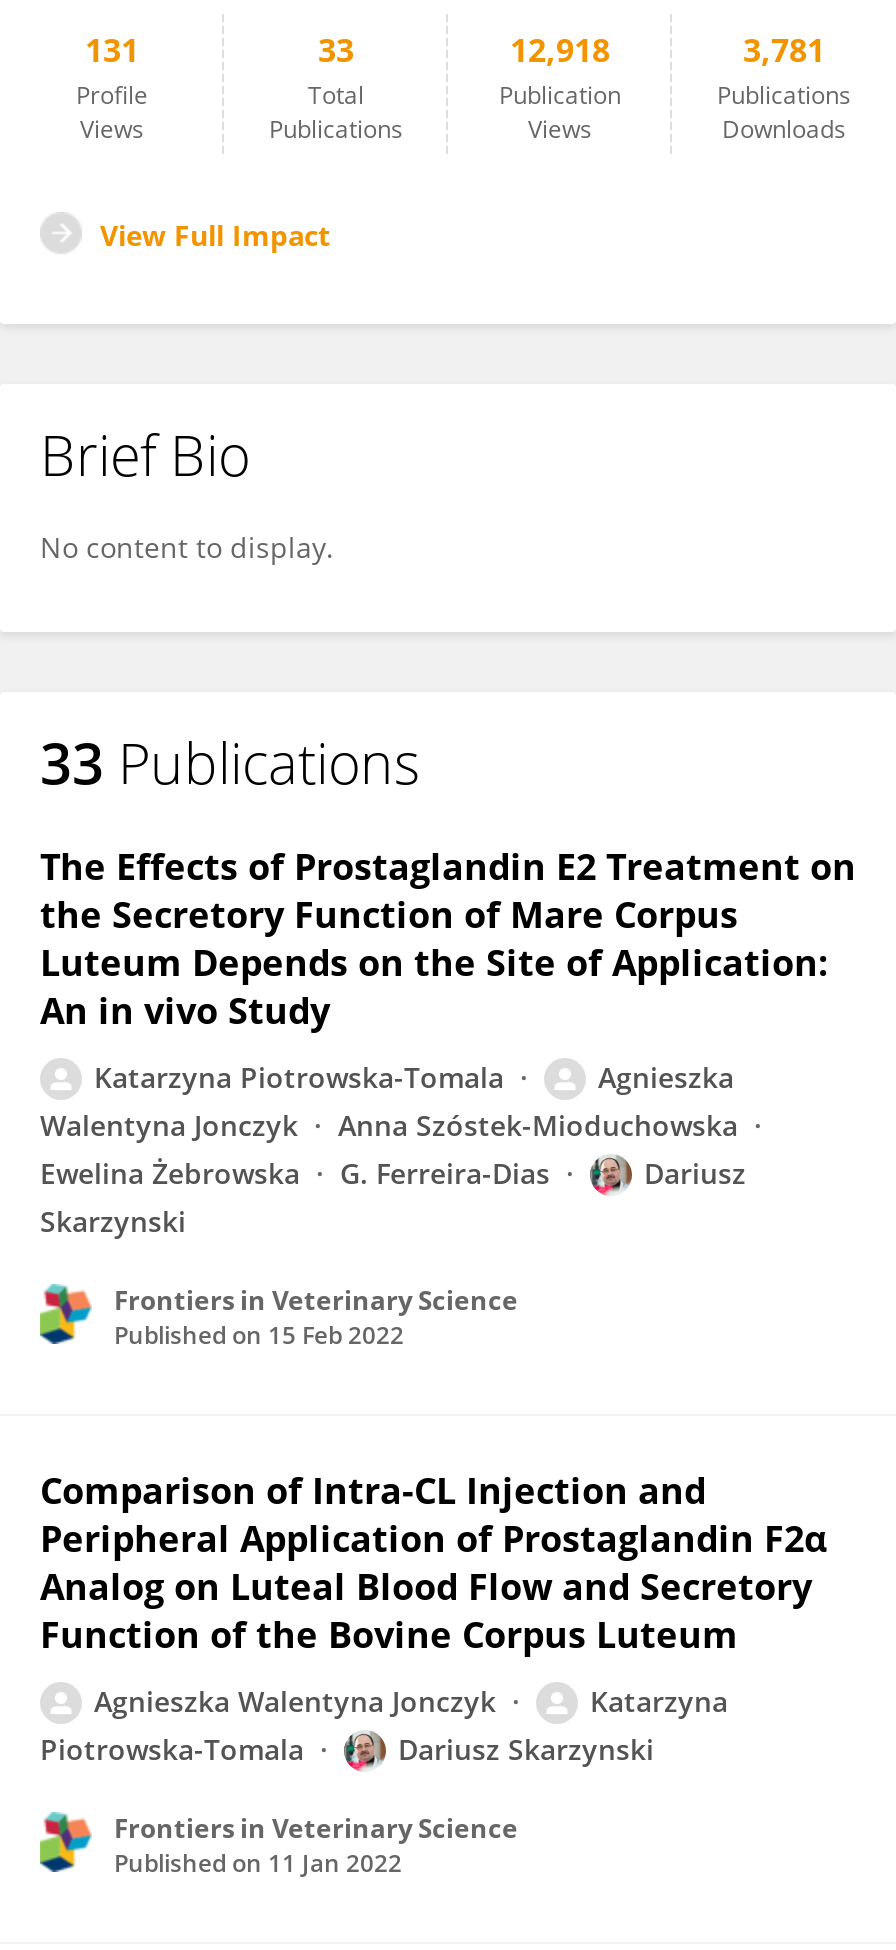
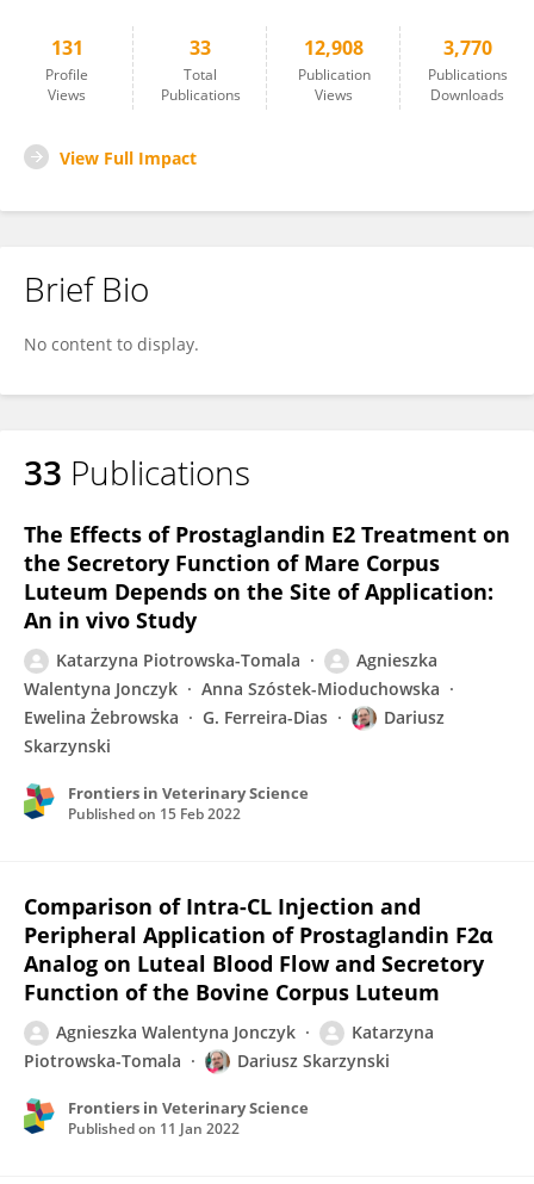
- 12,918
+ 12,908

- 3,781
+ 3,770
